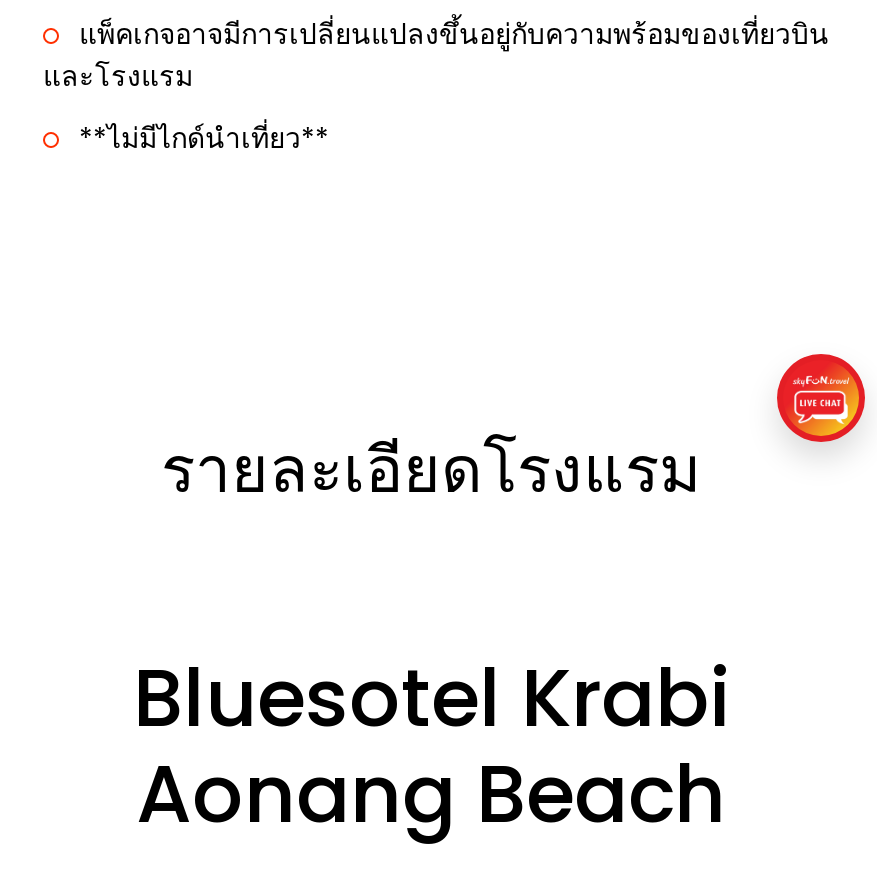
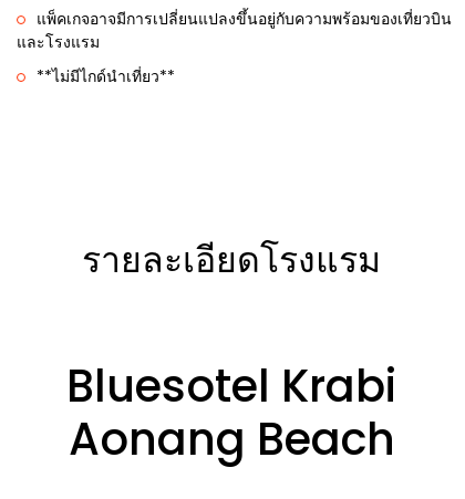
- [image]
